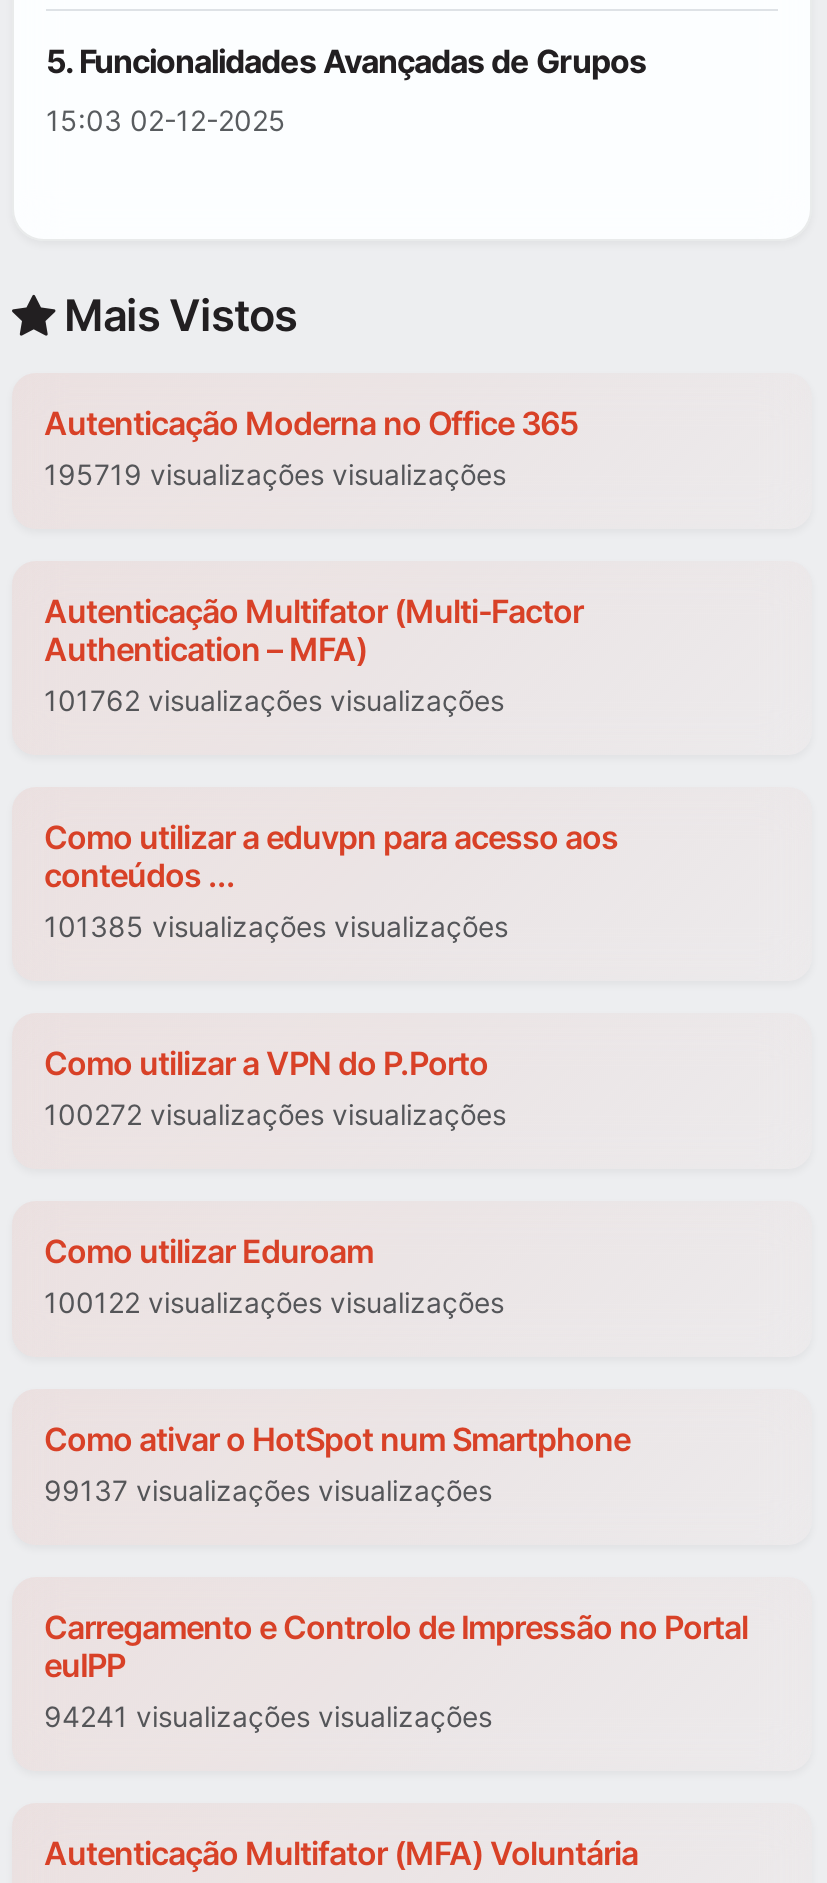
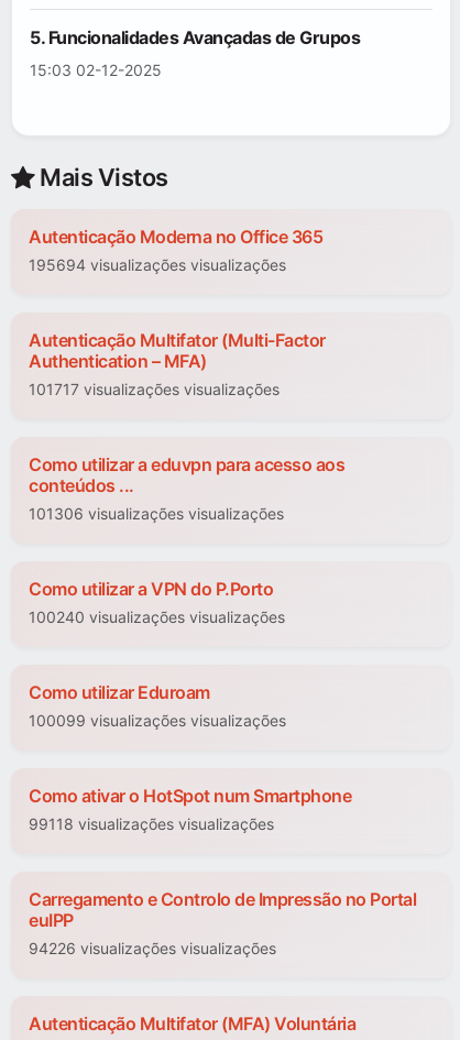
- 195719 visualizações visualizações
+ 195694 visualizações visualizações

- 101762 visualizações visualizações
+ 101717 visualizações visualizações

- 101385 visualizações visualizações
+ 101306 visualizações visualizações

- 100272 visualizações visualizações
+ 100240 visualizações visualizações

- 100122 visualizações visualizações
+ 100099 visualizações visualizações

- 99137 visualizações visualizações
+ 99118 visualizações visualizações

- 94241 visualizações visualizações
+ 94226 visualizações visualizações
